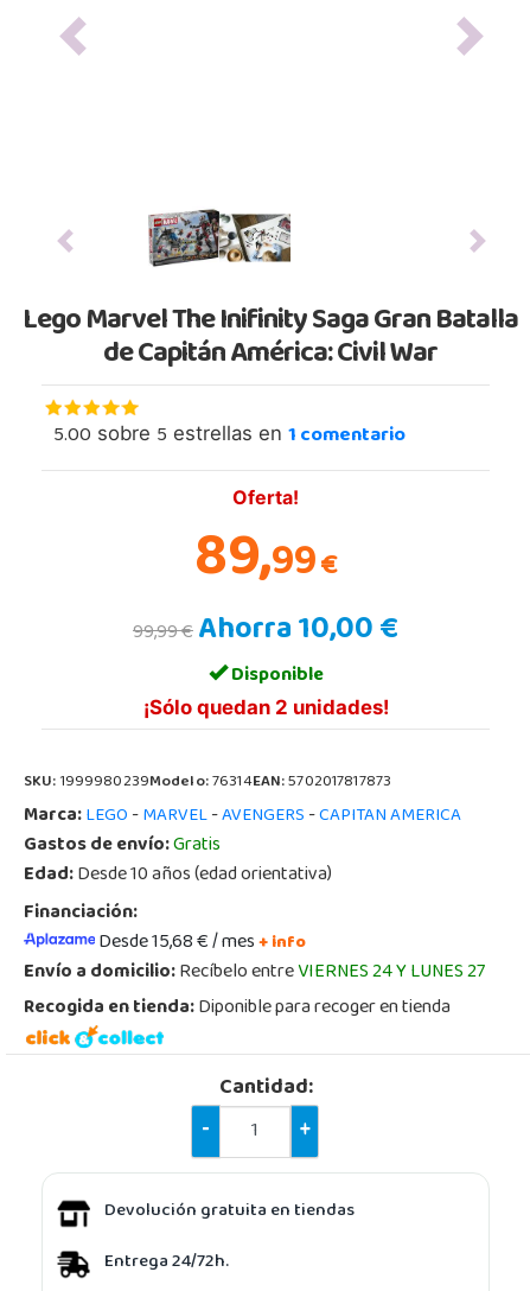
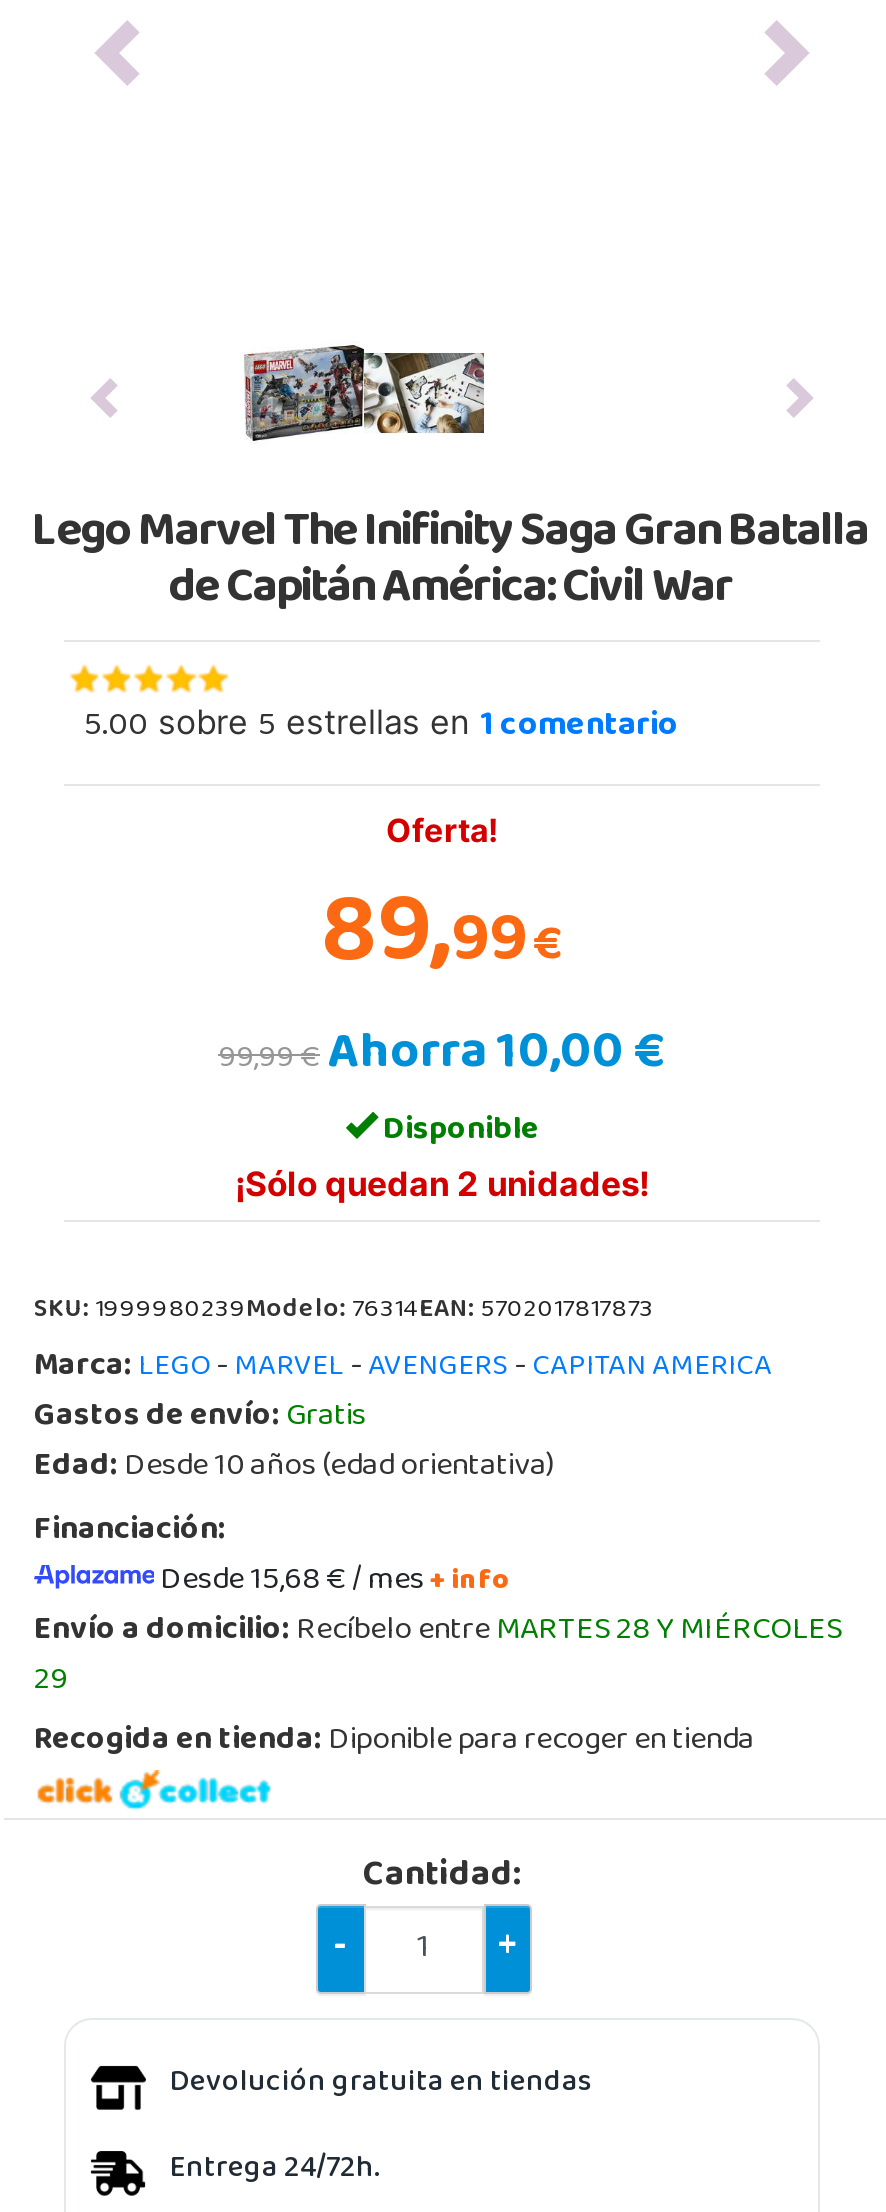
- Envío a domicilio: Recíbelo entreVIERNES 24 Y LUNES 27
+ Envío a domicilio: Recíbelo entreMARTES 28 Y MIÉRCOLES
+ 29
